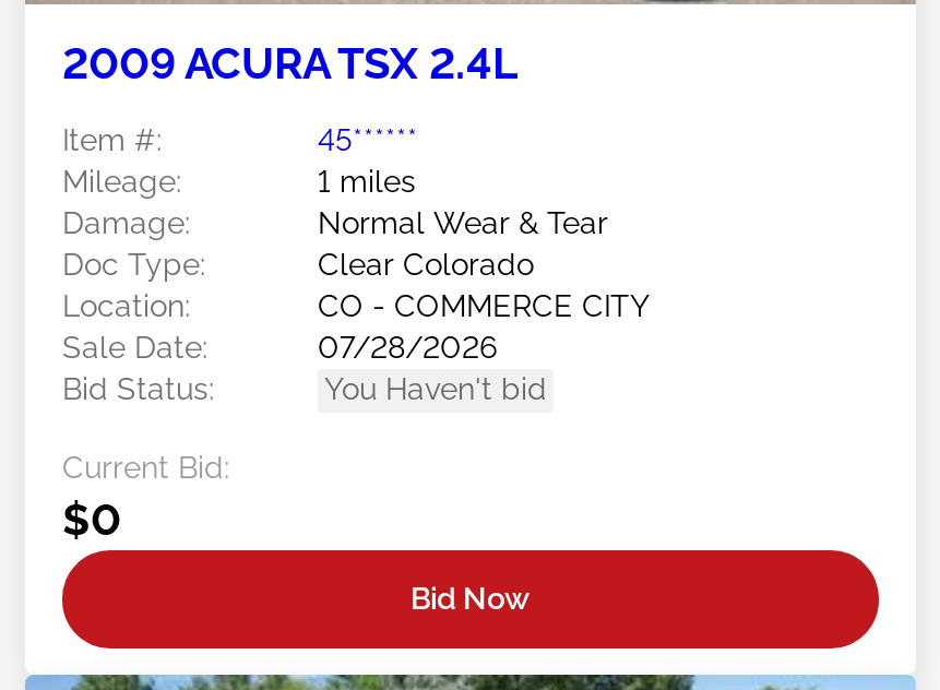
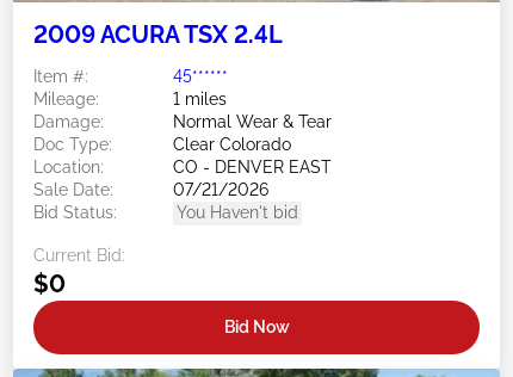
- CO - COMMERCE CITY
+ CO - DENVER EAST

- 07/28/2026
+ 07/21/2026
